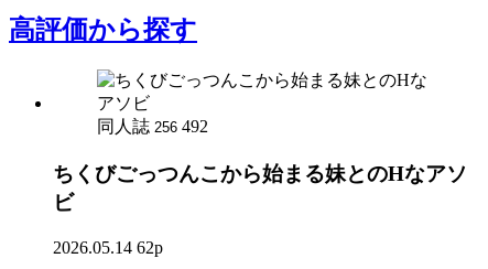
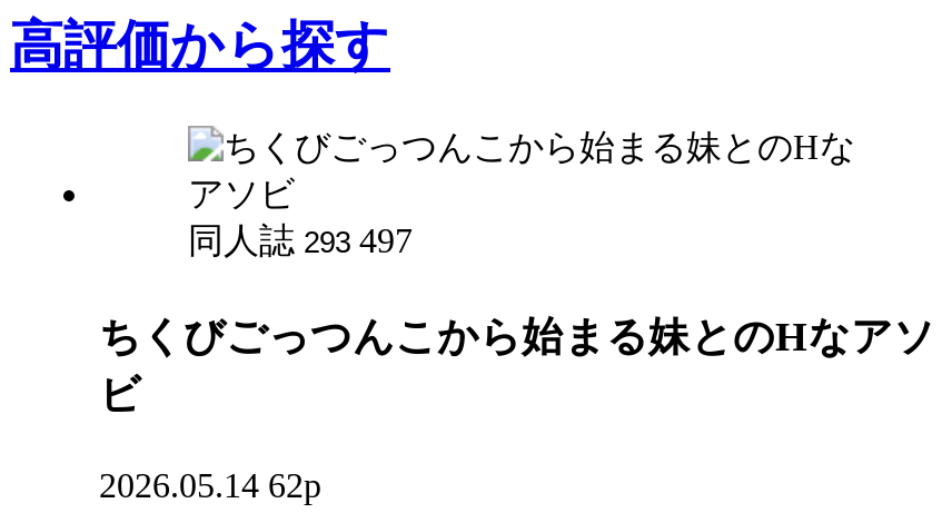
- 同人誌 256 492
+ 同人誌 293 497
